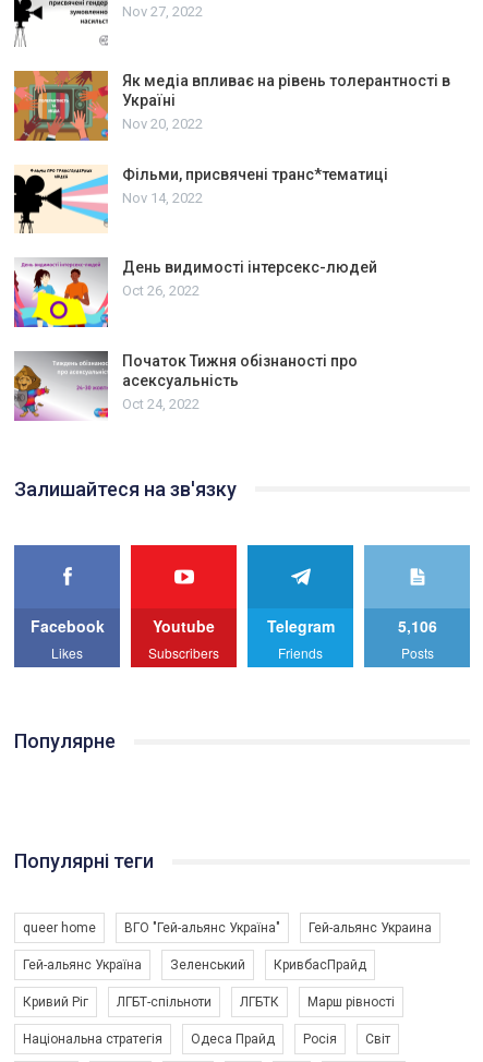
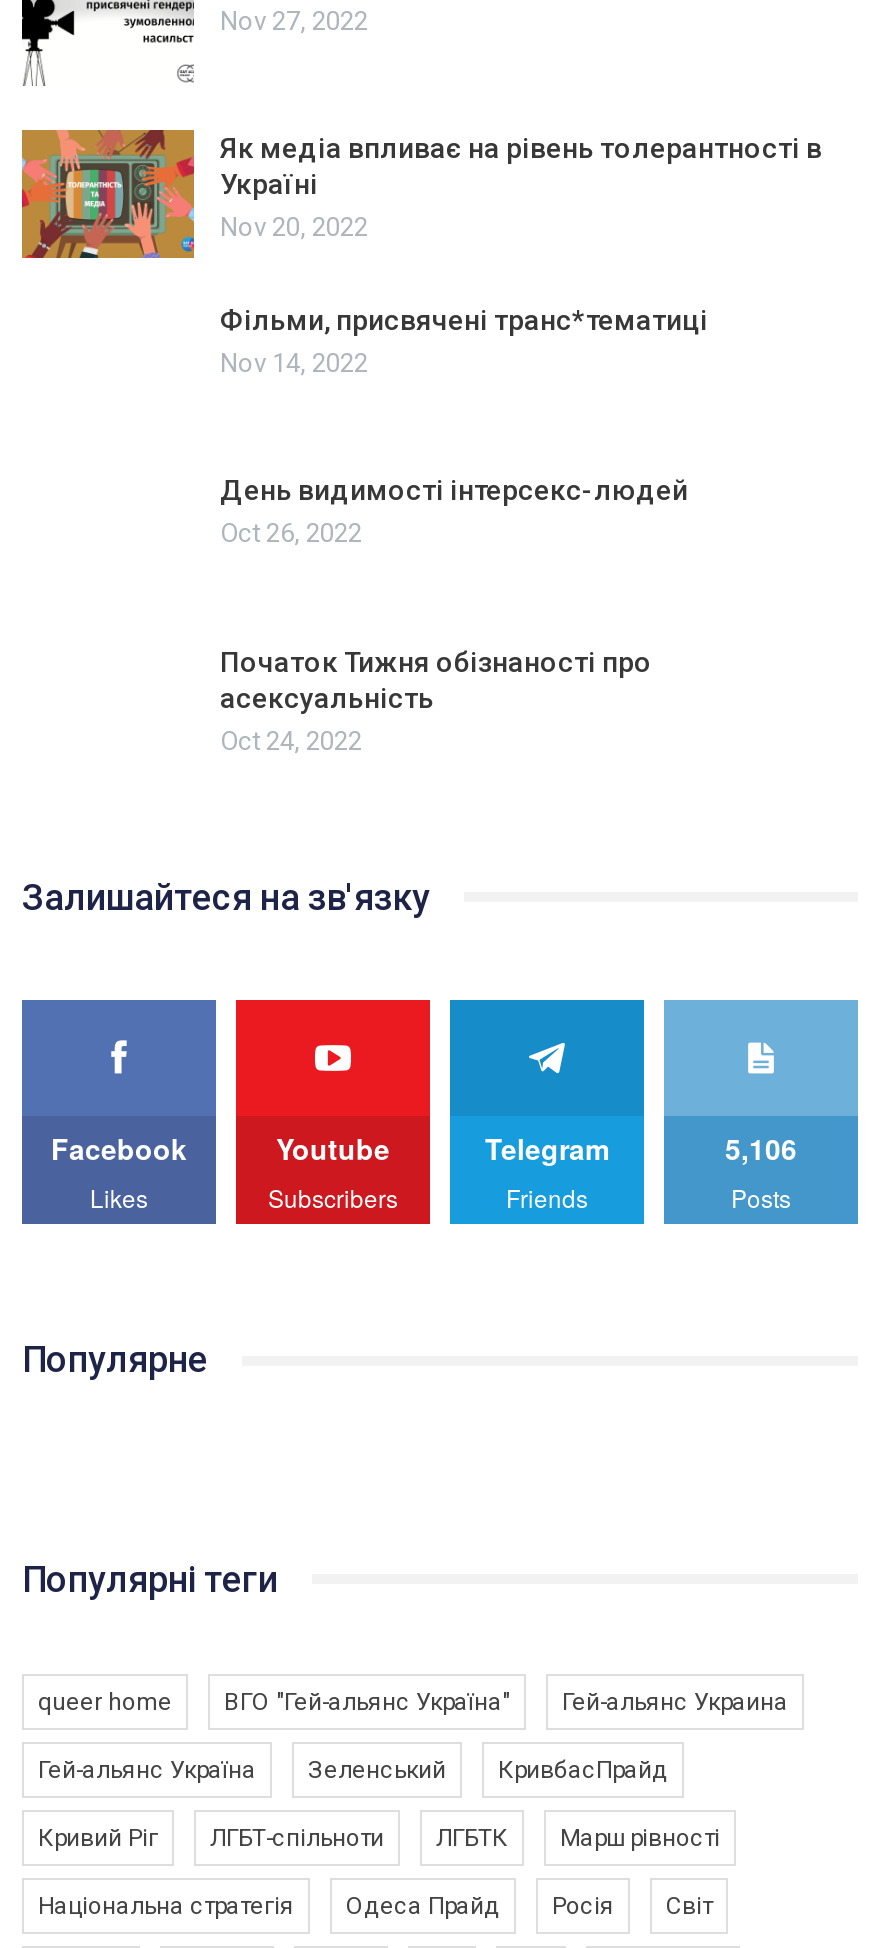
- [image]

- [image]

- [image]
